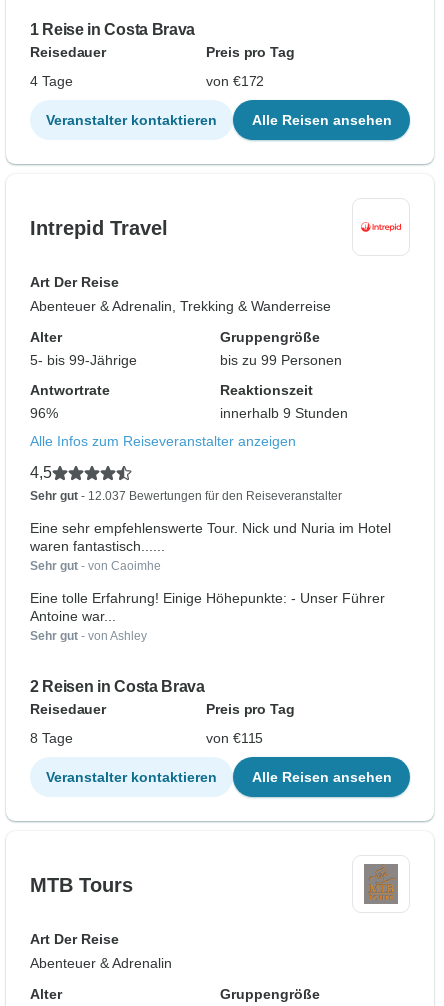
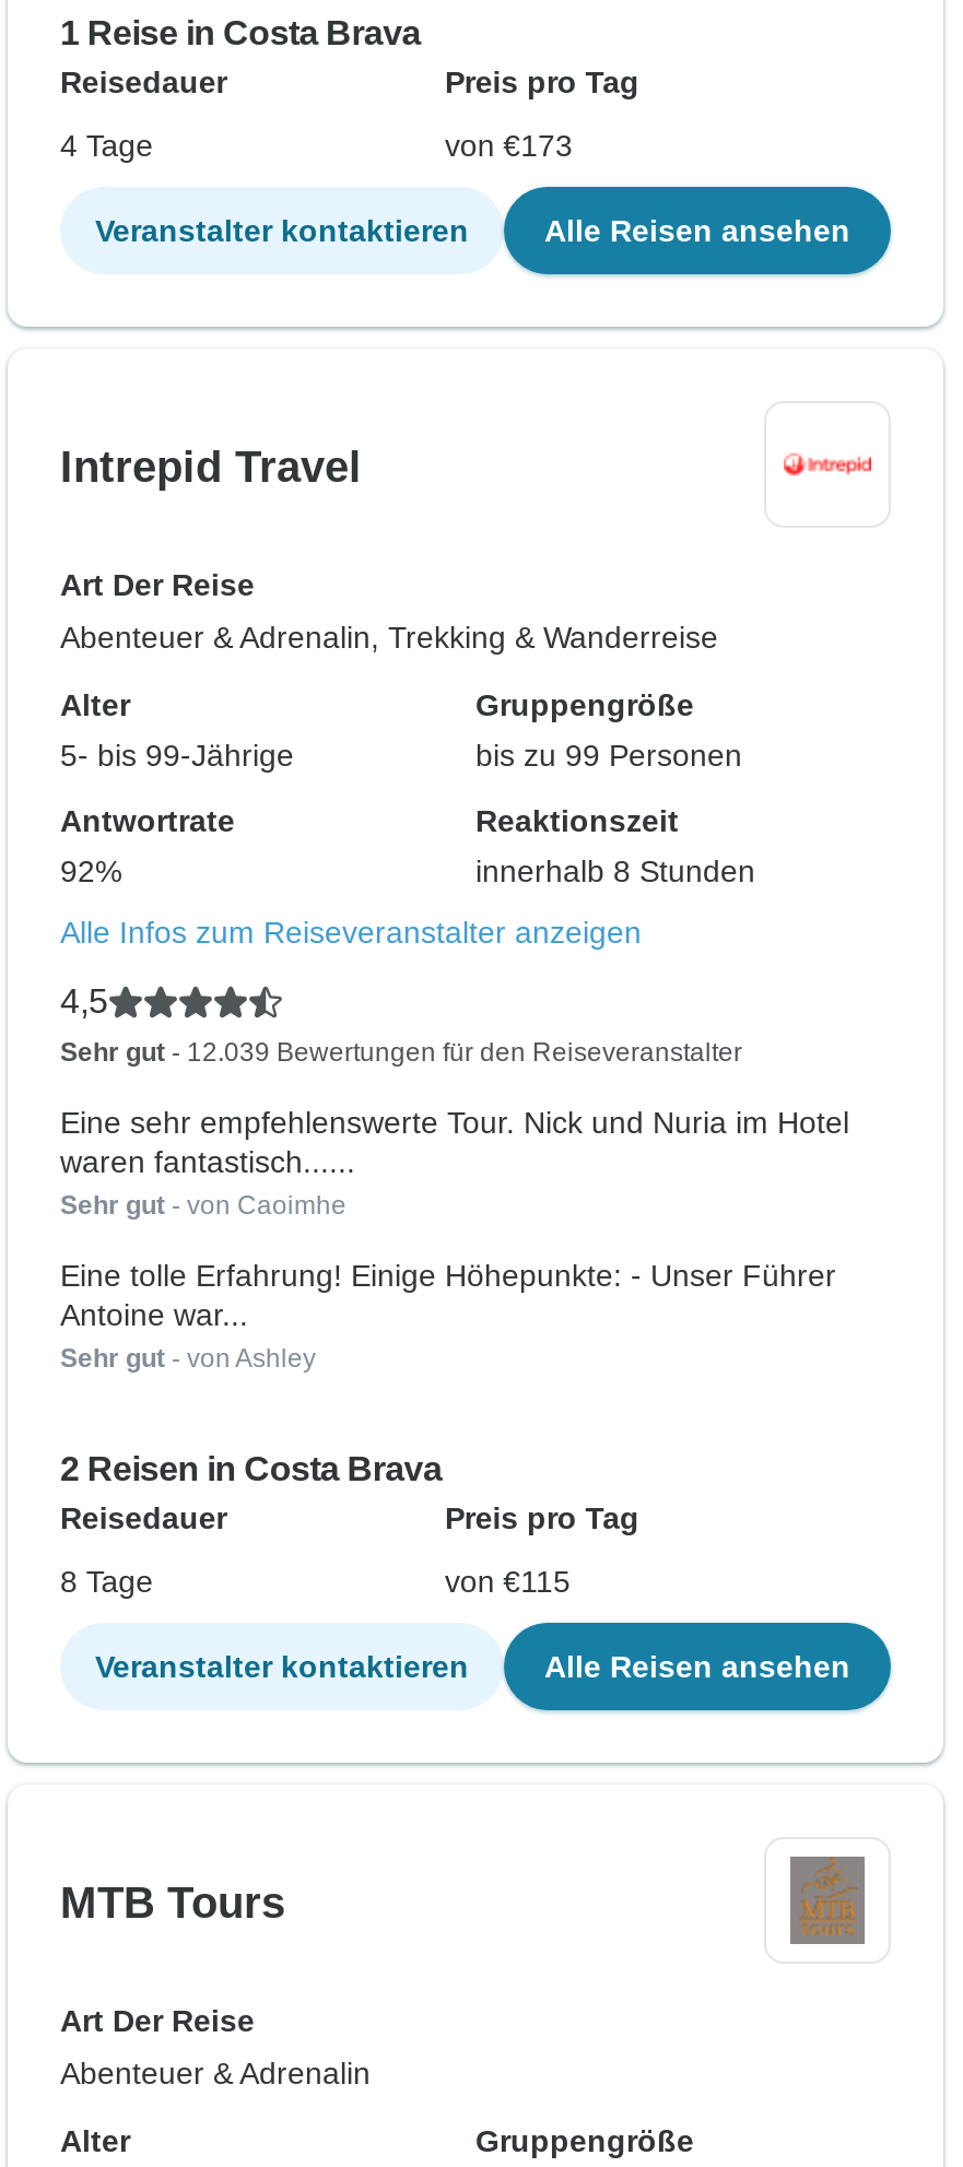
- von €172
+ von €173

- 96%
+ 92%

- innerhalb 9 Stunden
+ innerhalb 8 Stunden

- Sehr gut - 12.037 Bewertungen für den Reiseveranstalter
+ Sehr gut - 12.039 Bewertungen für den Reiseveranstalter
